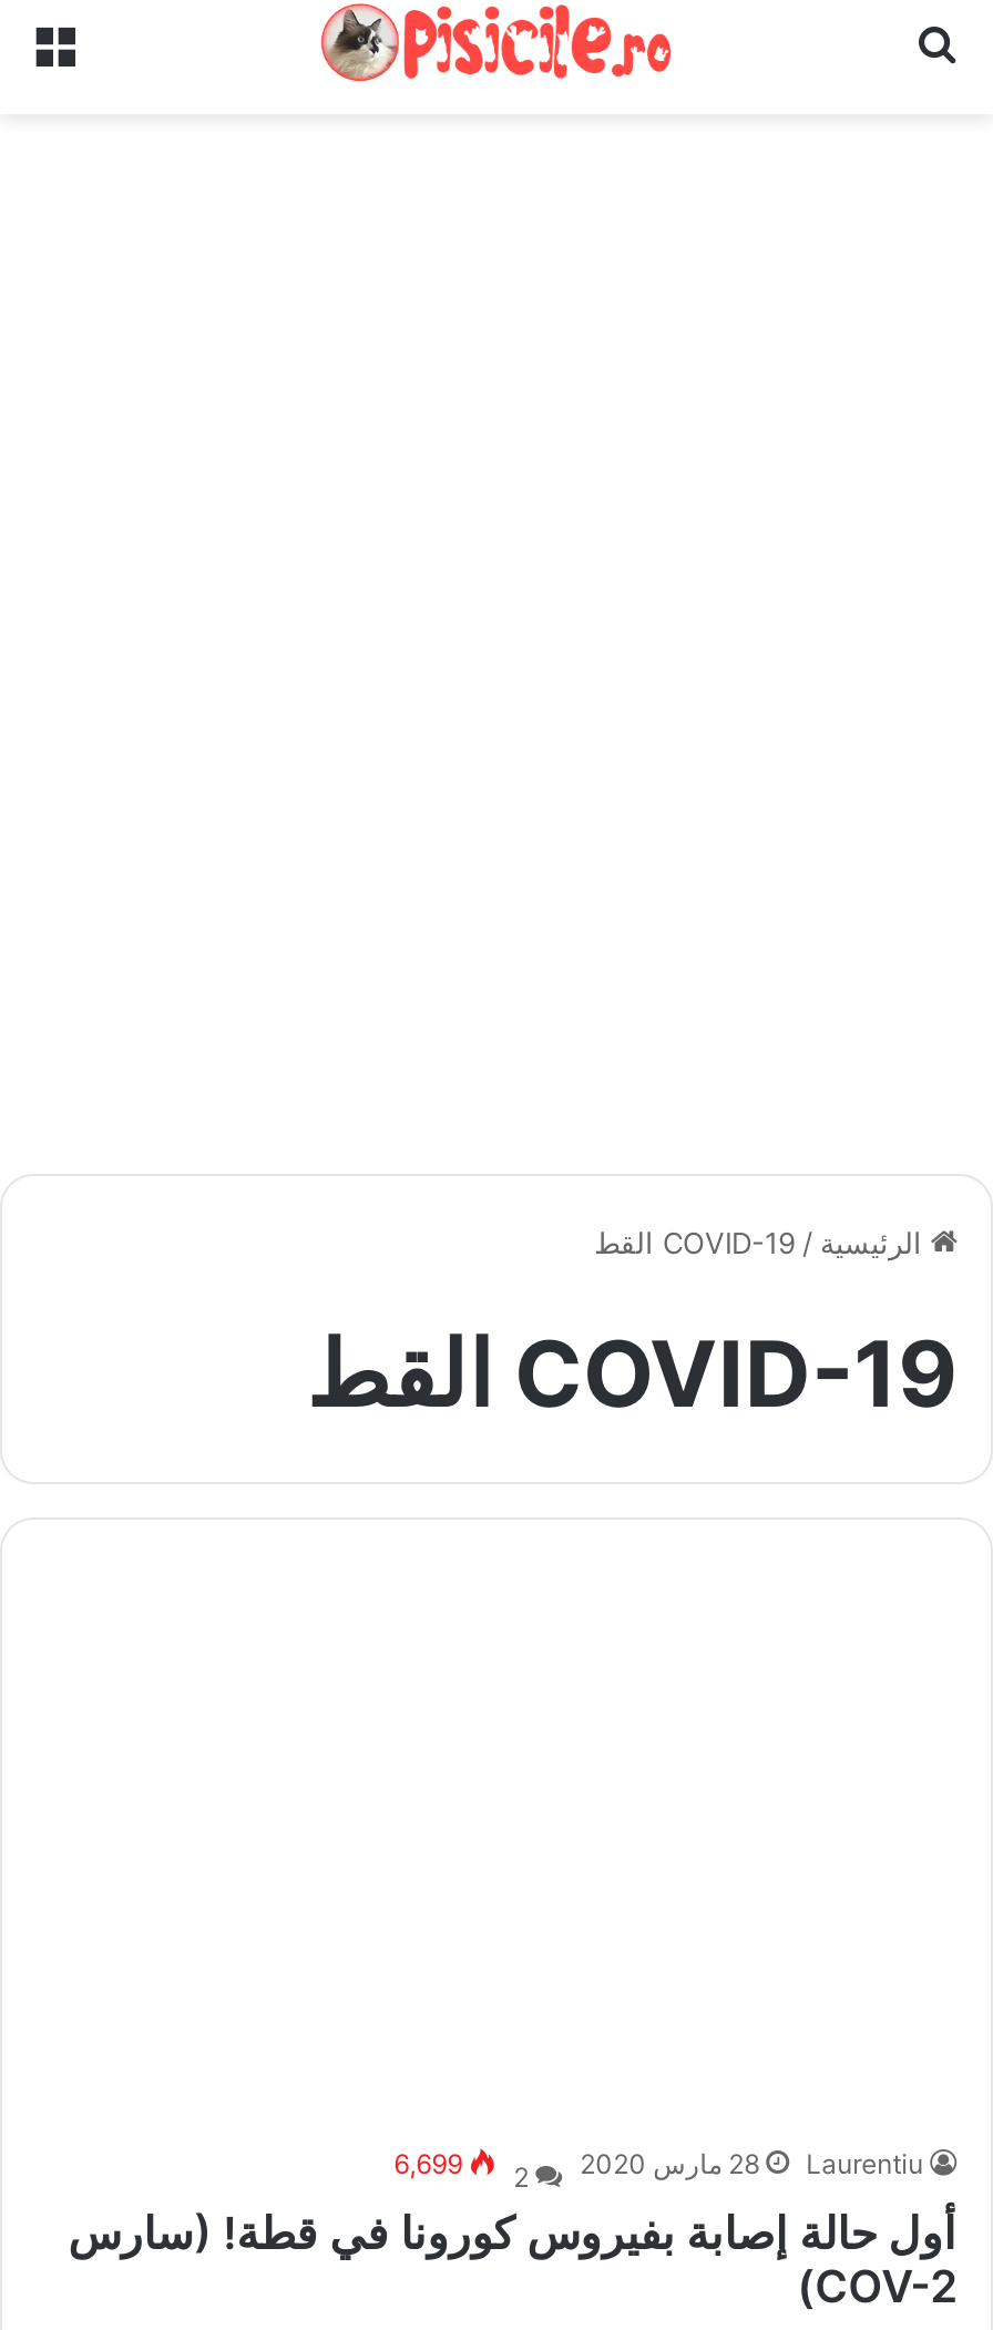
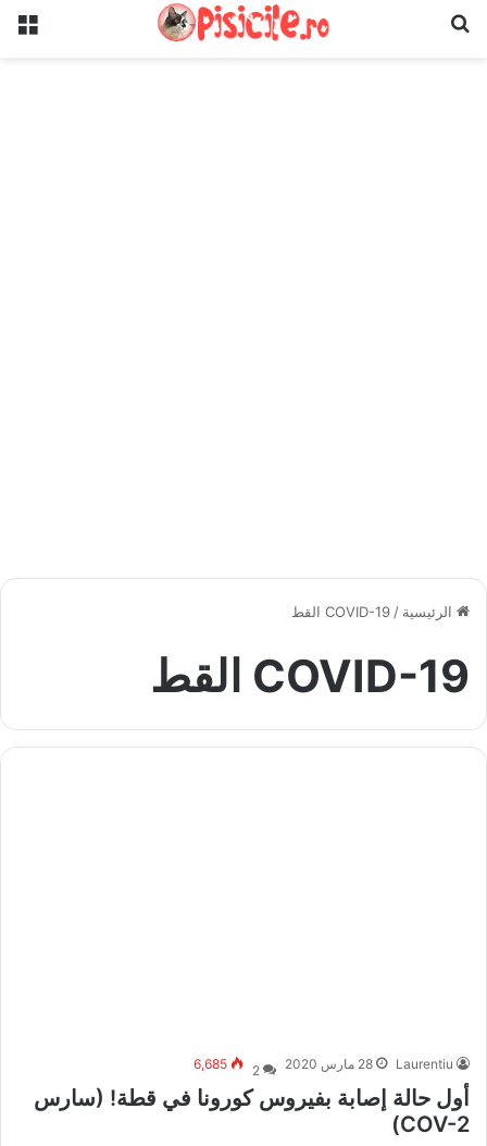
- 6,699 2
+ 6,685 2
